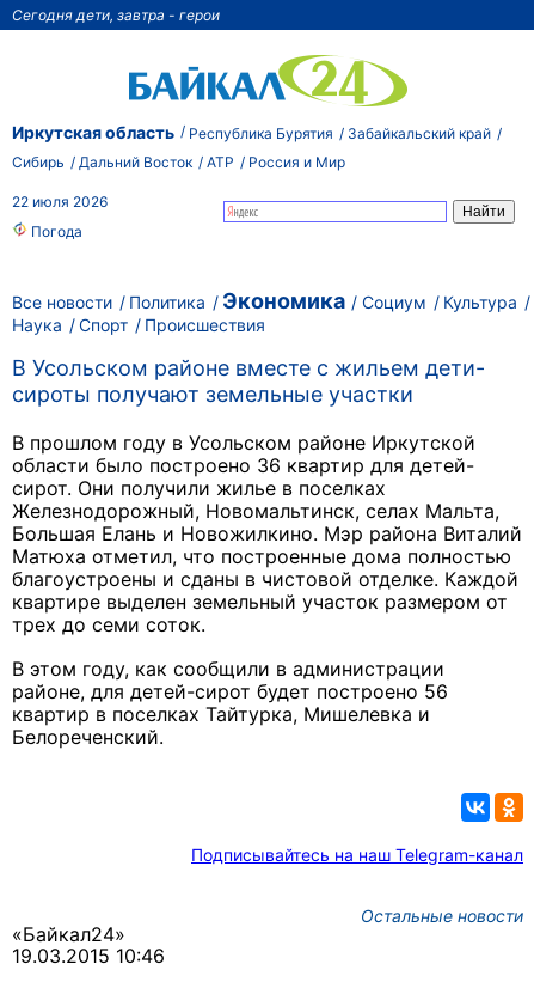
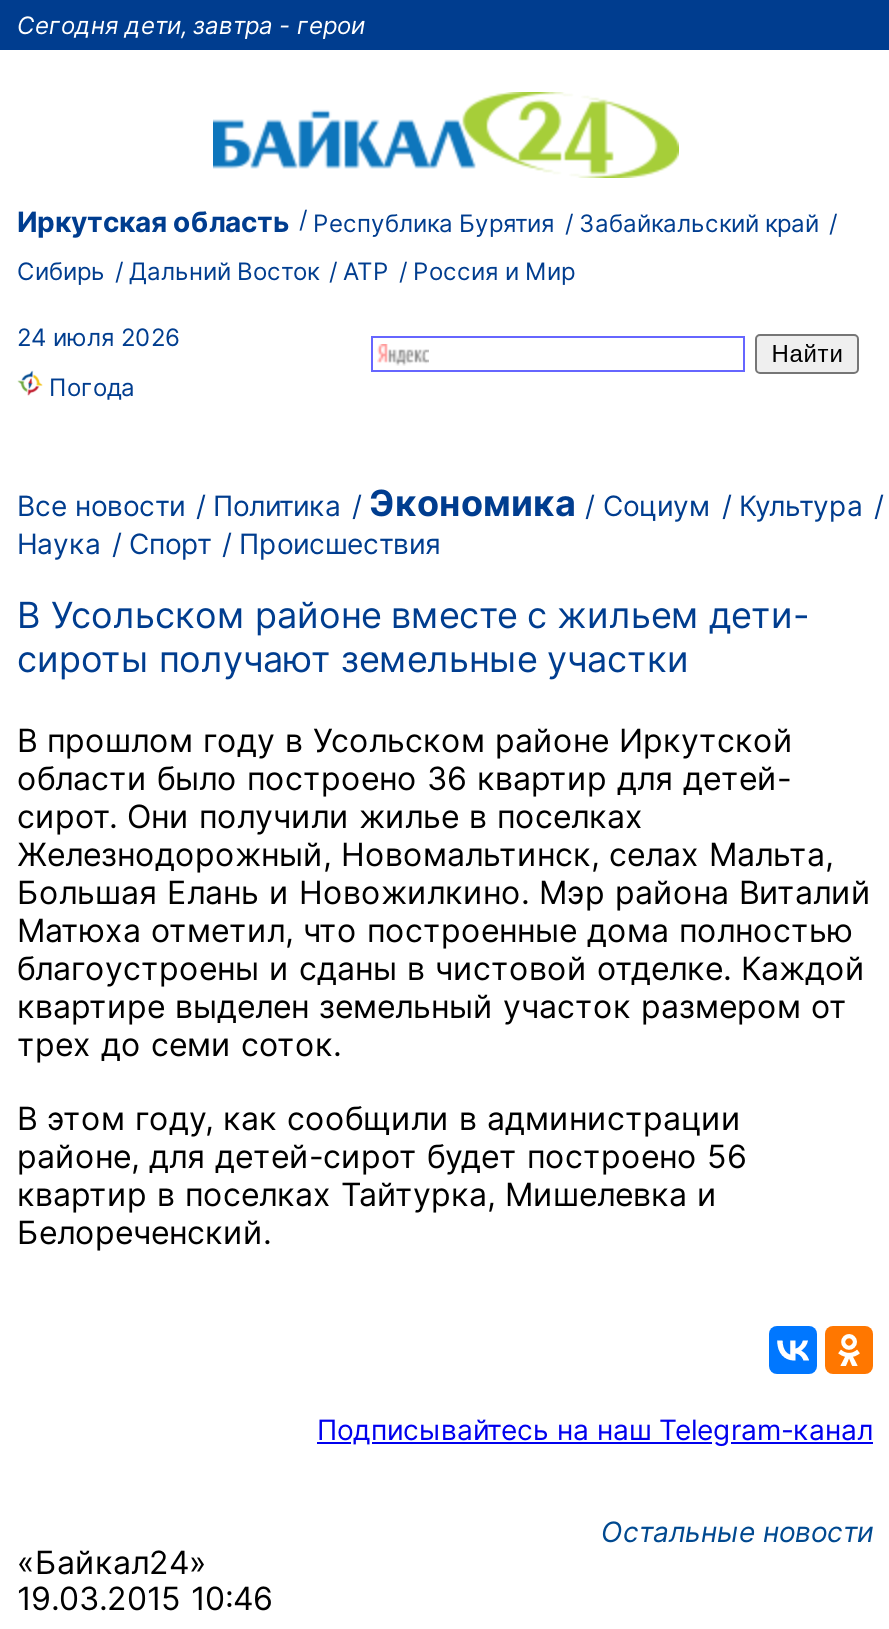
- 22 июля 2026
+ 24 июля 2026
